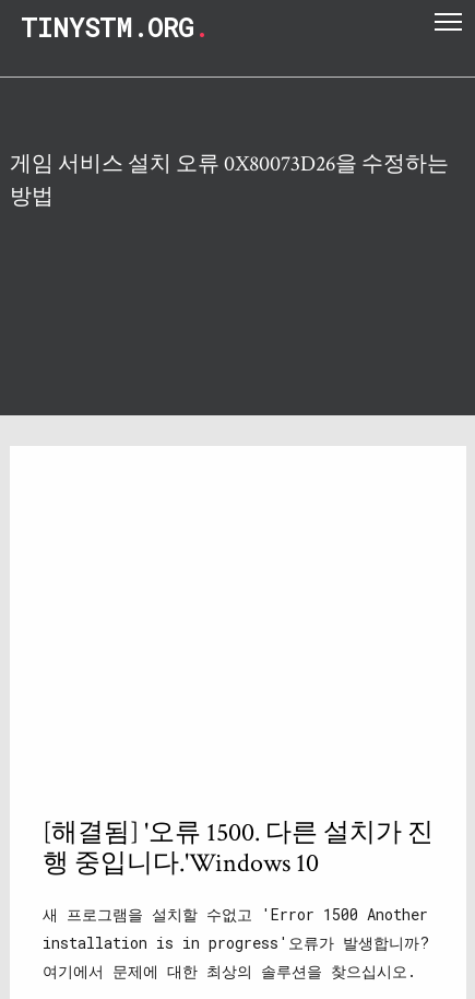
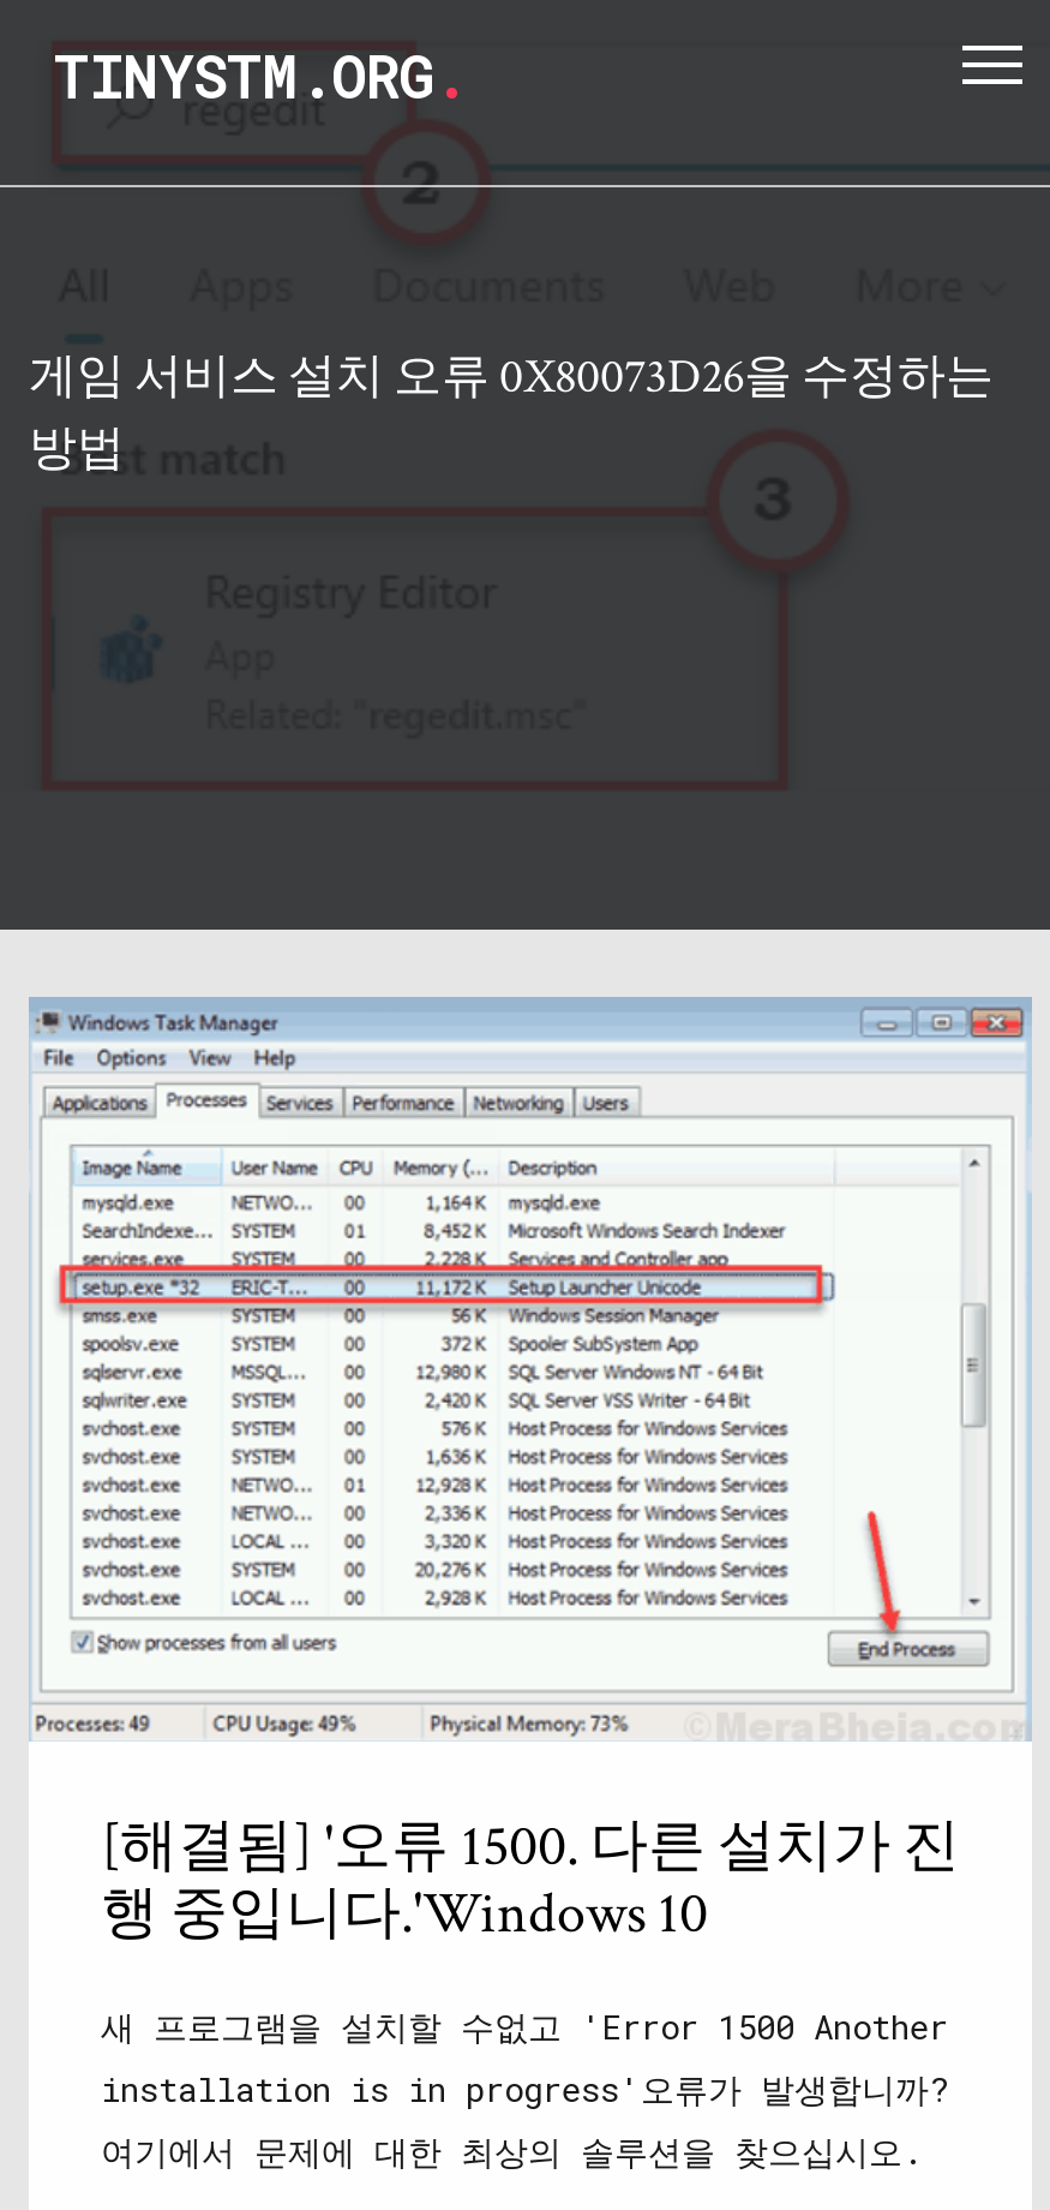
+ [image]
